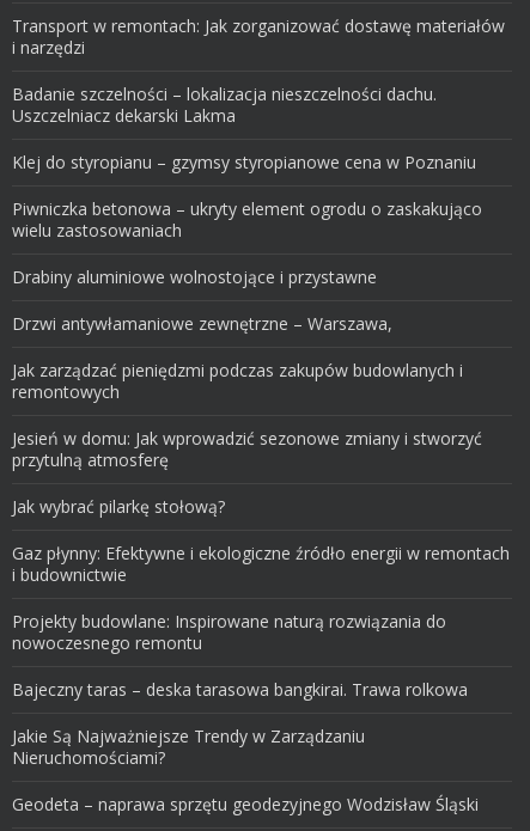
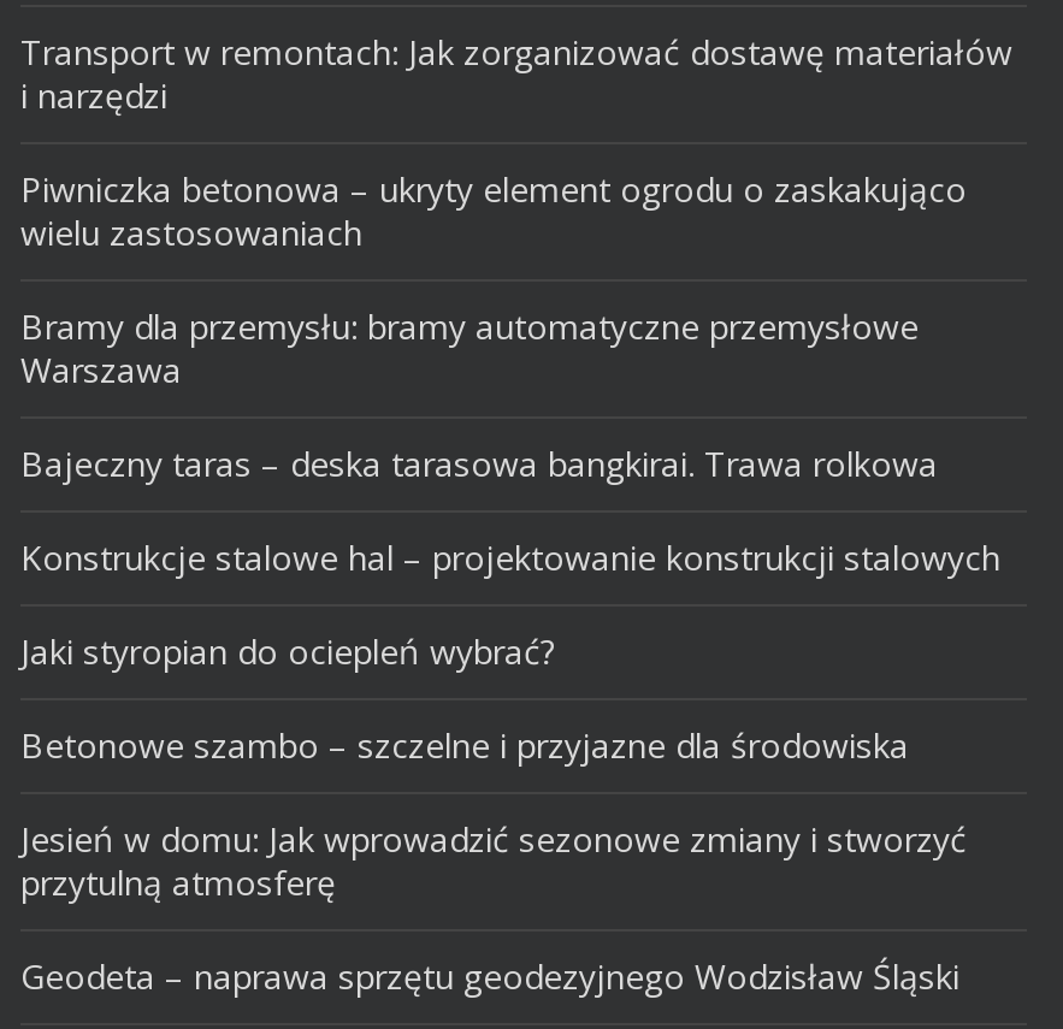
- Badanie szczelności – lokalizacja nieszczelności dachu.
- Uszczelniacz dekarski Lakma
- Klej do styropianu – gzymsy styropianowe cena w Poznaniu

- Drabiny aluminiowe wolnostojące i przystawne
- Drzwi antywłamaniowe zewnętrzne – Warszawa,
- Jak zarządzać pieniędzmi podczas zakupów budowlanych i
- remontowych
+ Bramy dla przemysłu: bramy automatyczne przemysłowe
+ Warszawa
+ Konstrukcje stalowe hal – projektowanie konstrukcji stalowych
+ Jaki styropian do ociepleń wybrać?
+ Betonowe szambo – szczelne i przyjazne dla środowiska

- Jak wybrać pilarkę stołową?
- Gaz płynny: Efektywne i ekologiczne źródło energii w remontach
- i budownictwie
- Projekty budowlane: Inspirowane naturą rozwiązania do
- nowoczesnego remontu
- Jakie Są Najważniejsze Trendy w Zarządzaniu
- Nieruchomościami?

moved up: Bajeczny taras – deska tarasowa bangkirai. Trawa rolkowa
